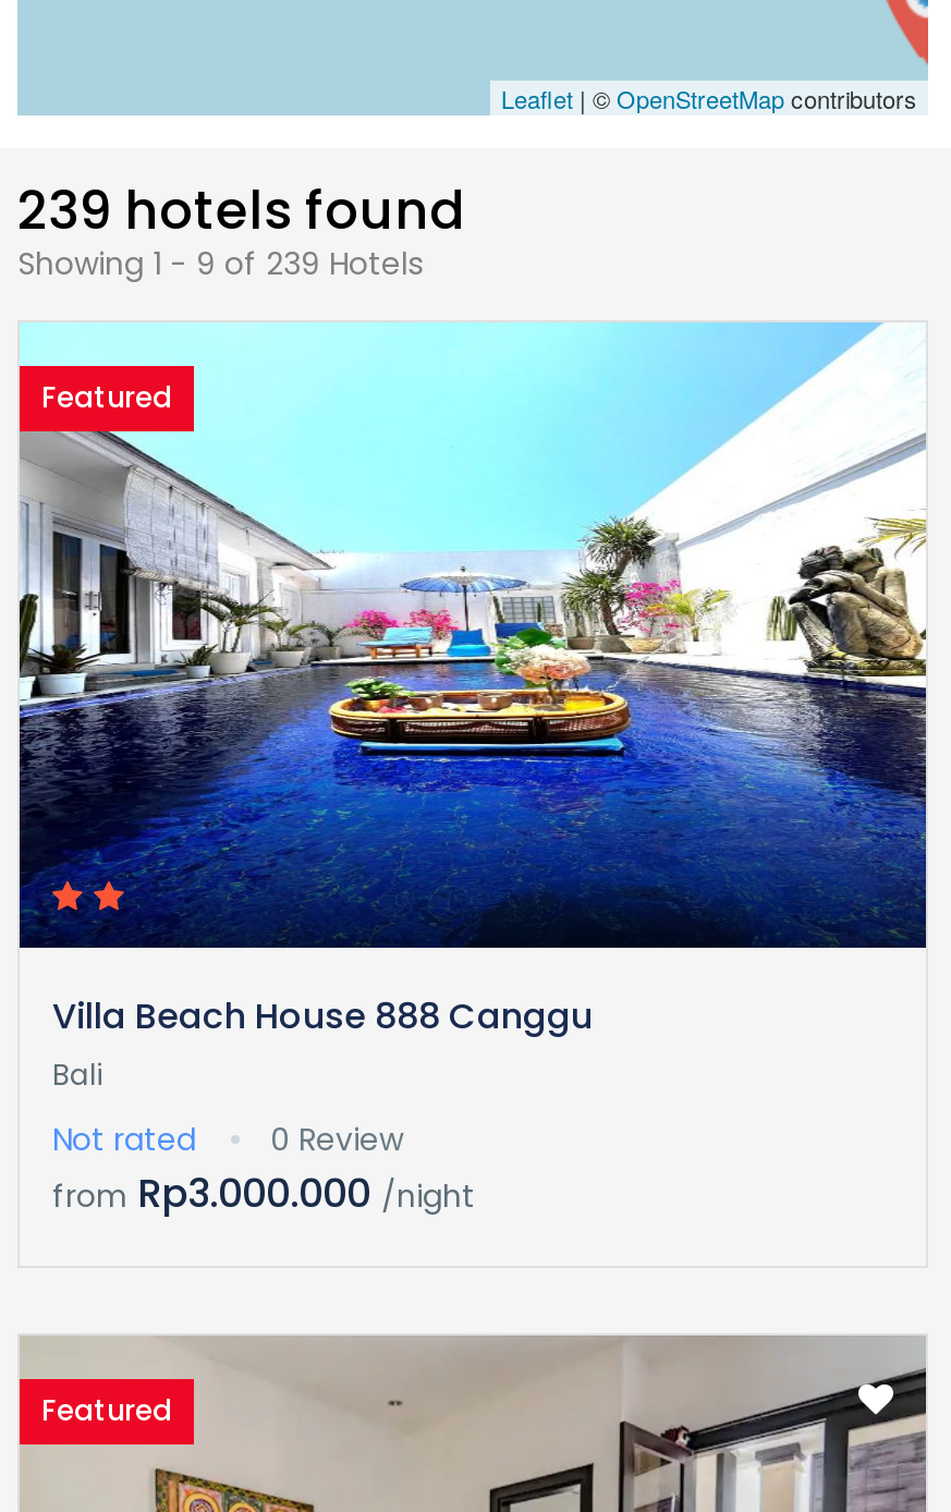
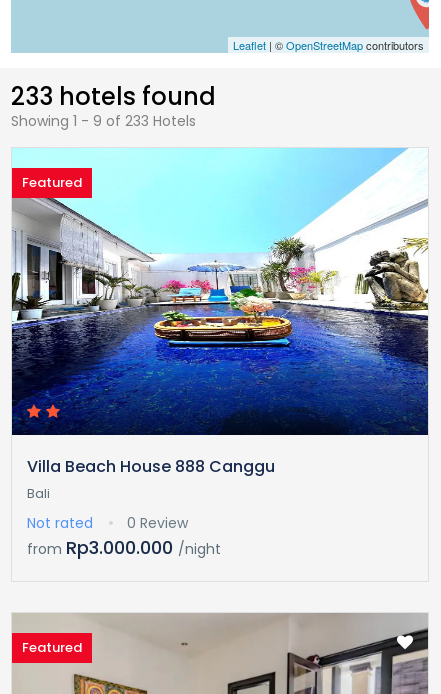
- 239 hotels found
+ 233 hotels found

- Showing 1 - 9 of 239 Hotels
+ Showing 1 - 9 of 233 Hotels
